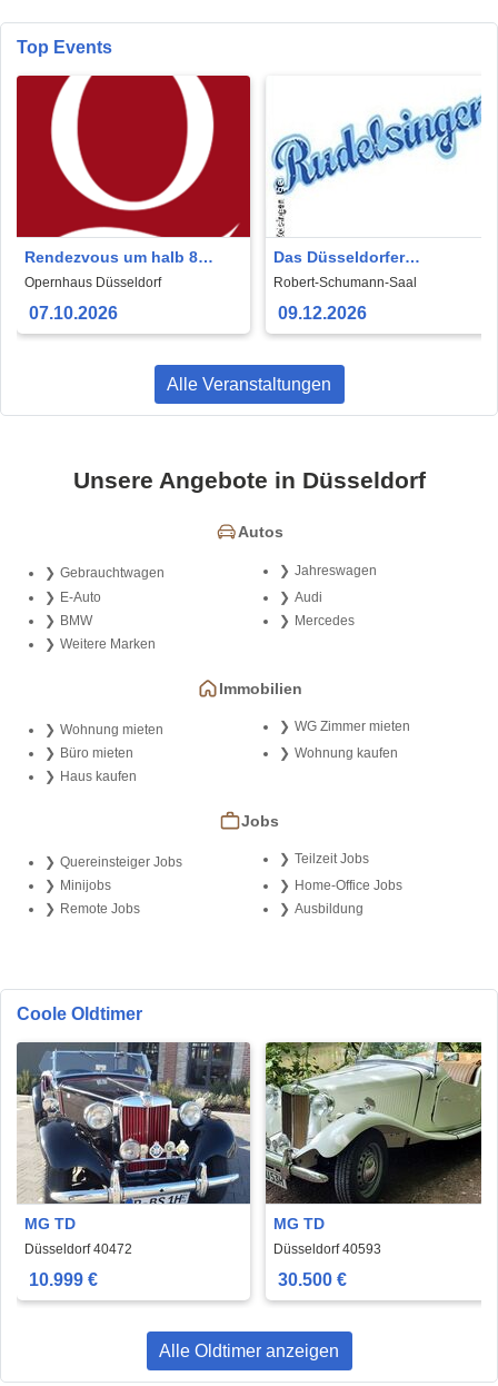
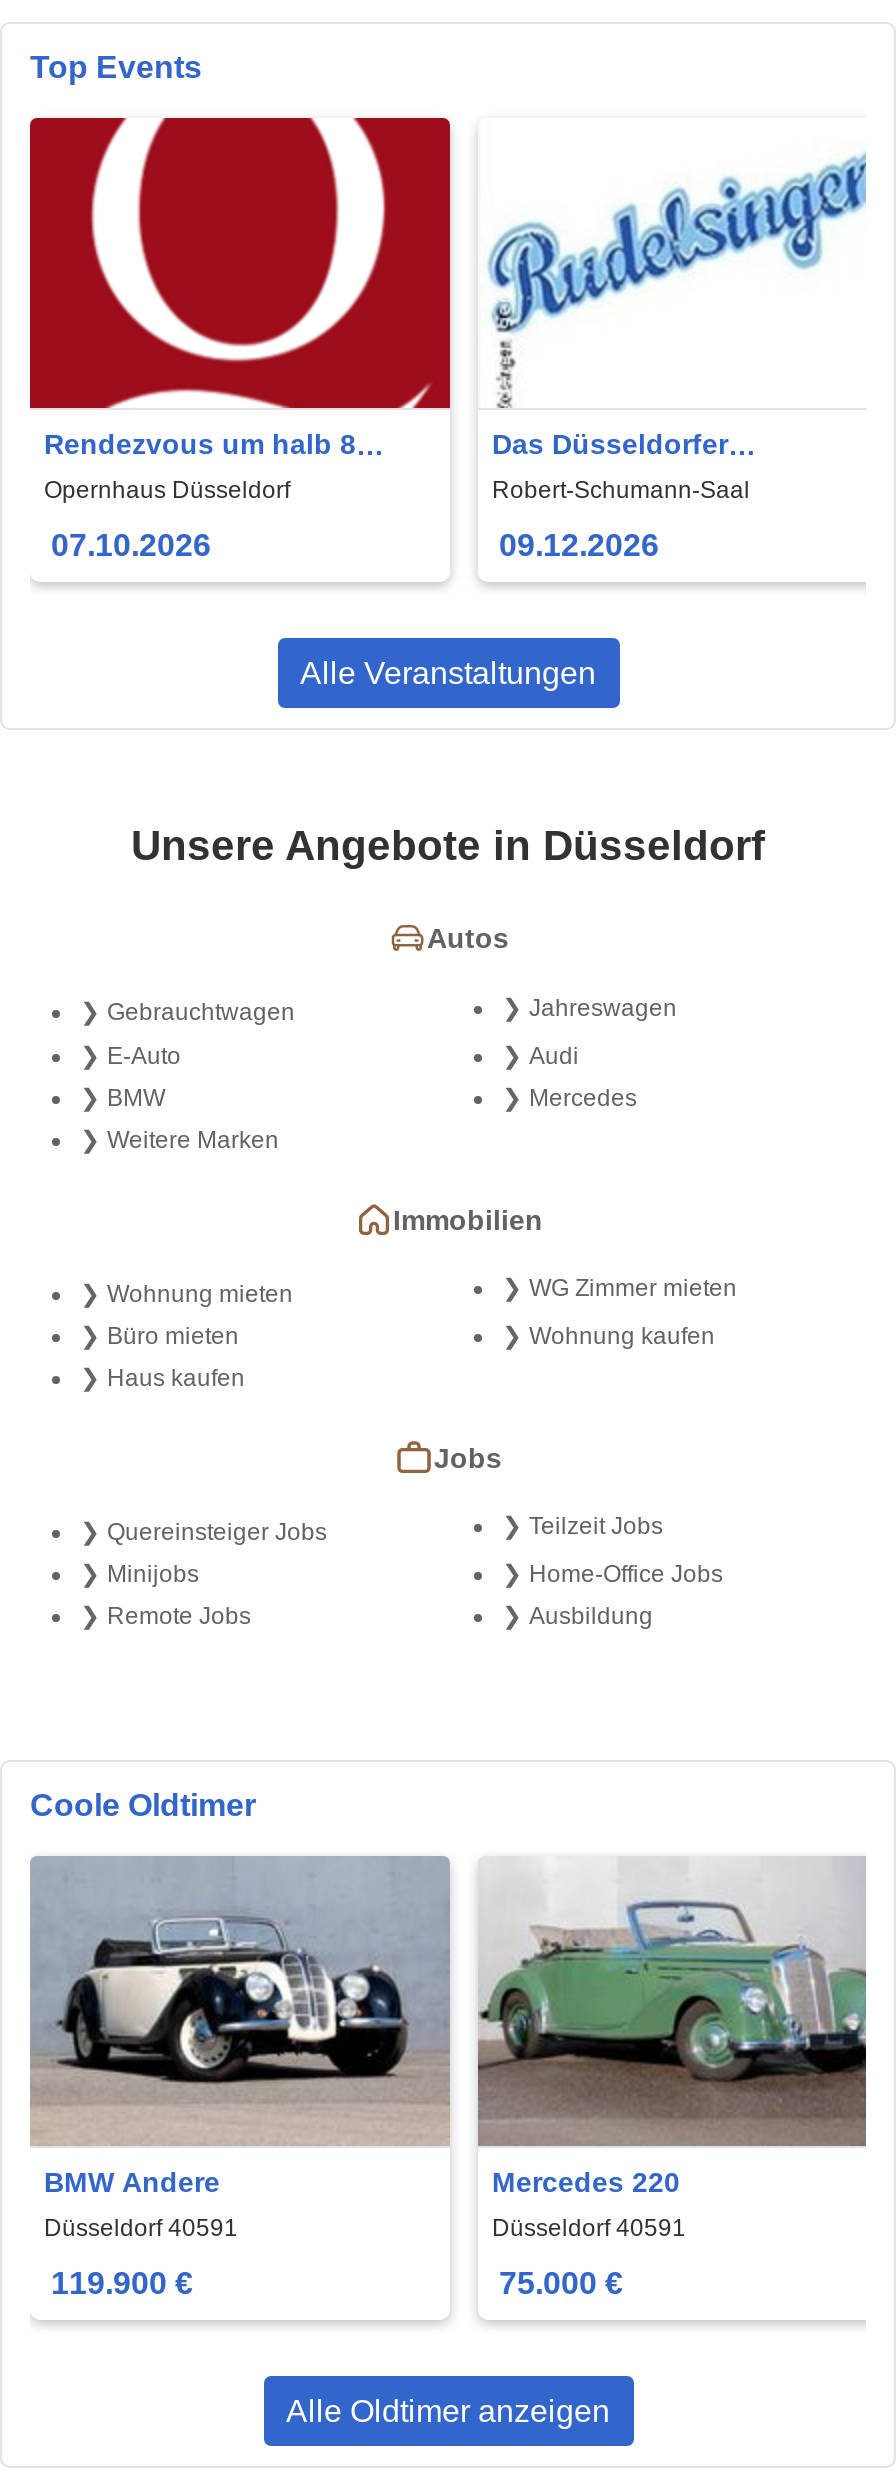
- [image]
- MG TD
+ [image]
+ BMW Andere

- [image]
- MG TD
+ [image]
+ Mercedes 220

- Düsseldorf 40472
+ Düsseldorf 40591

- Düsseldorf 40593
+ Düsseldorf 40591

- 10.999 €
+ 119.900 €

- 30.500 €
+ 75.000 €
